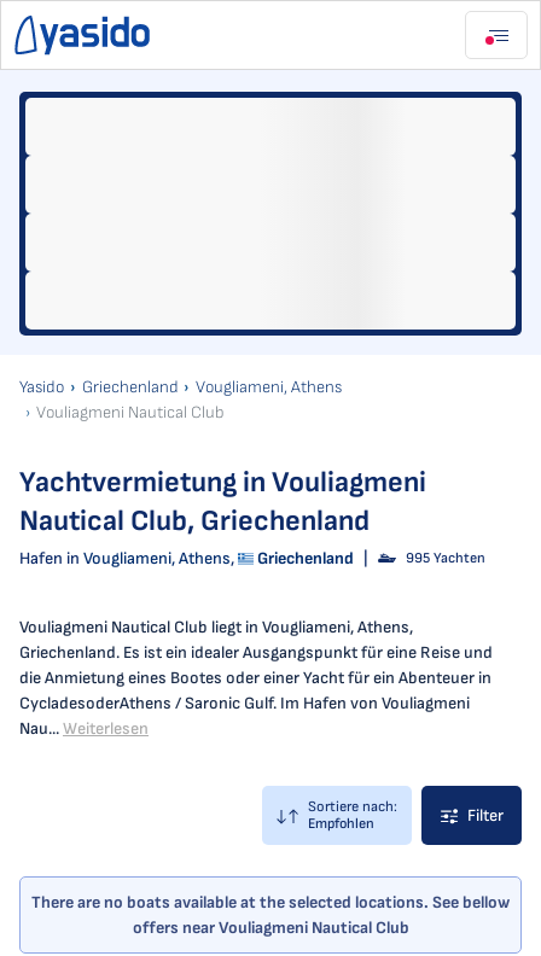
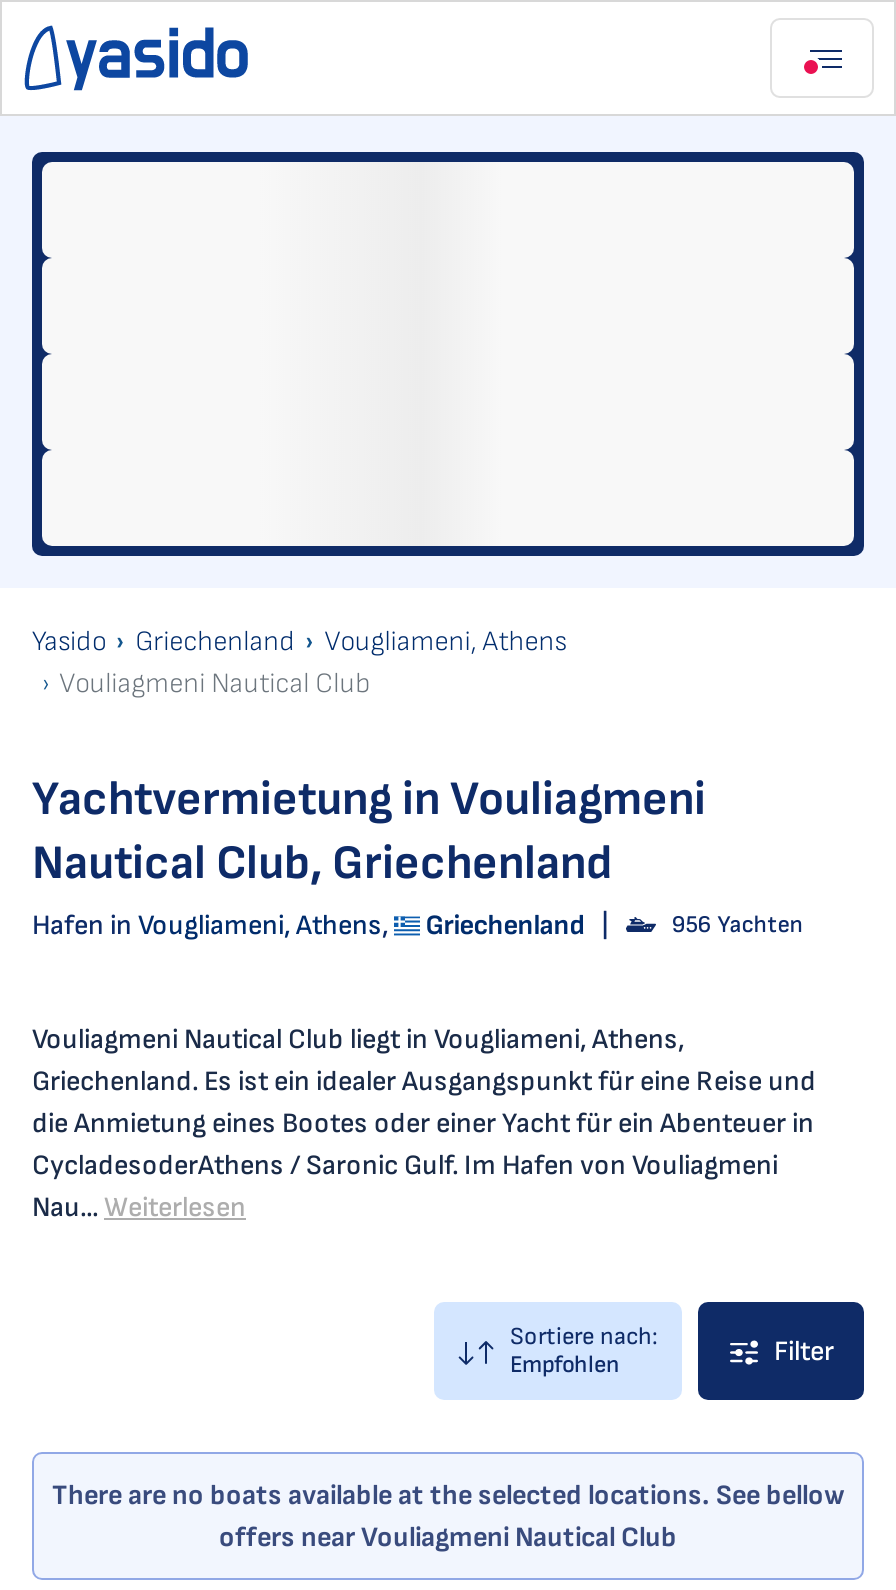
- 995 Yachten
+ 956 Yachten
